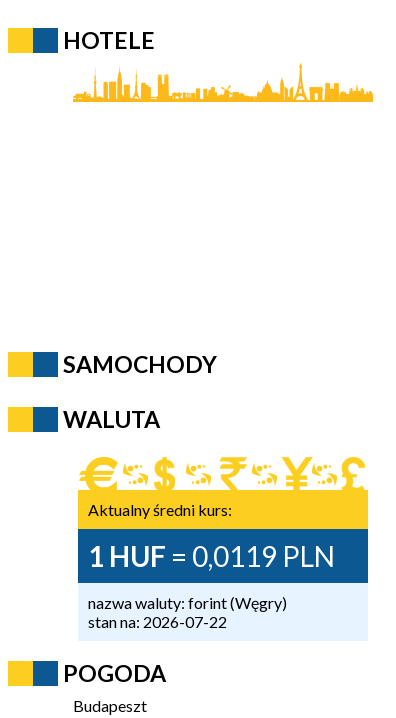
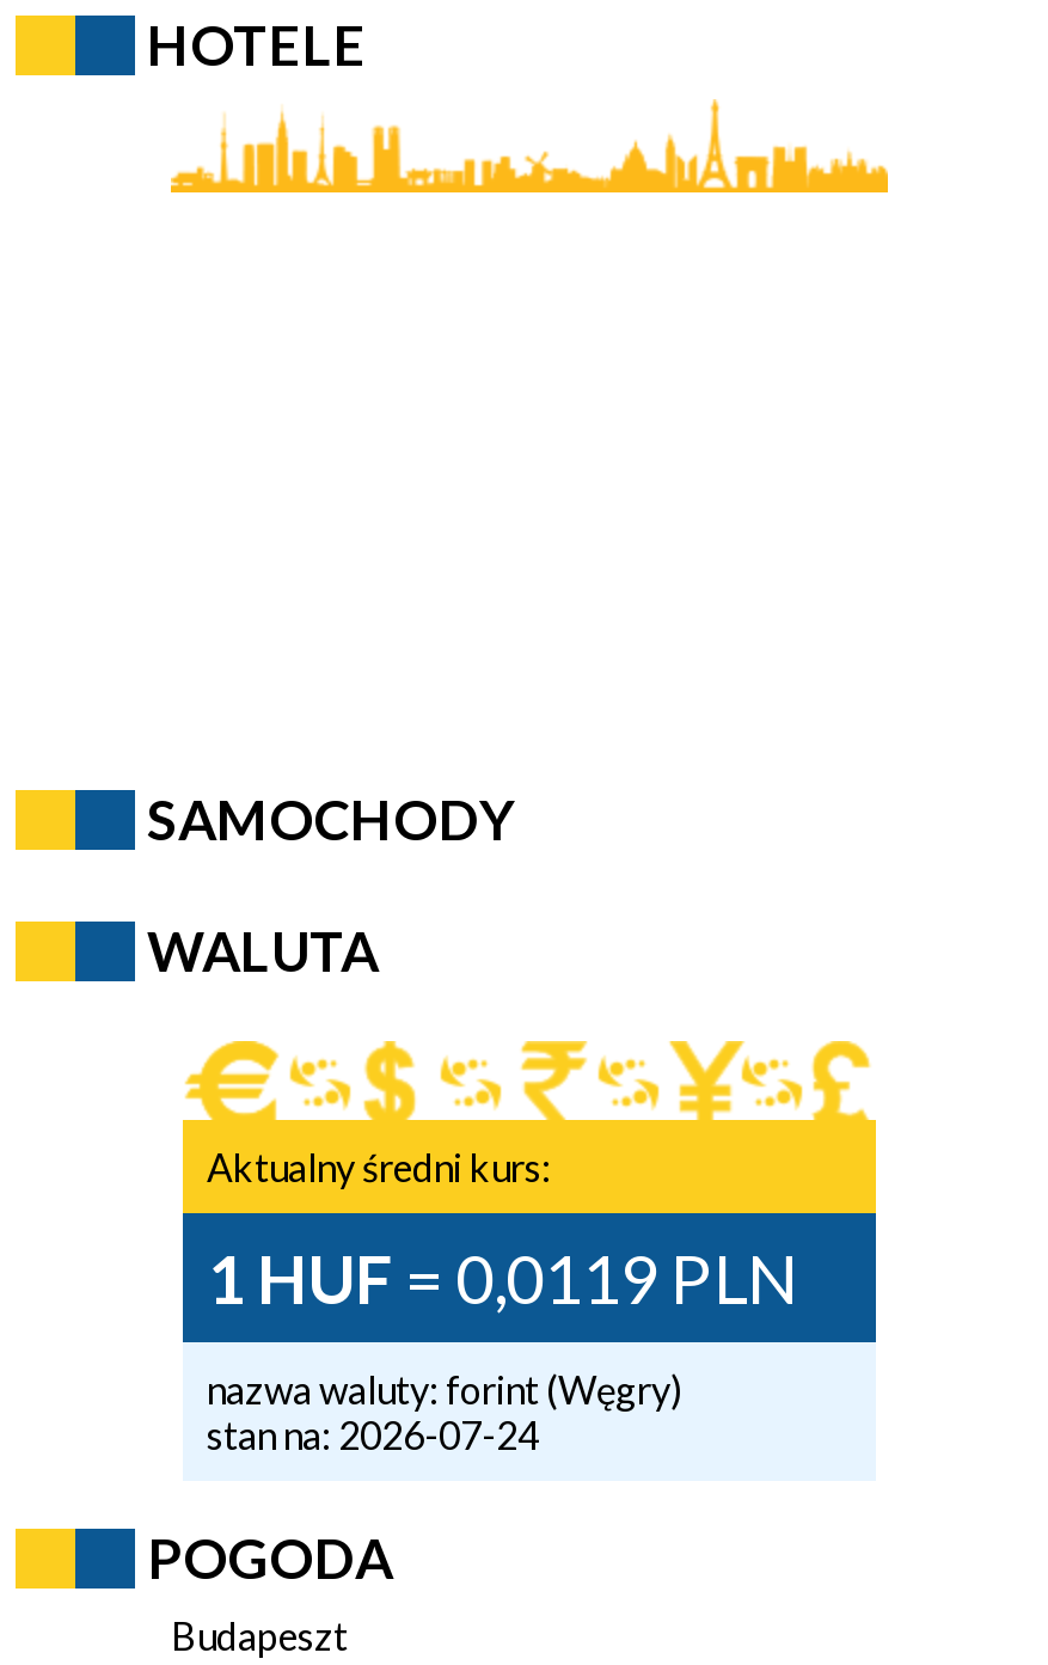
- stan na: 2026-07-22
+ stan na: 2026-07-24
